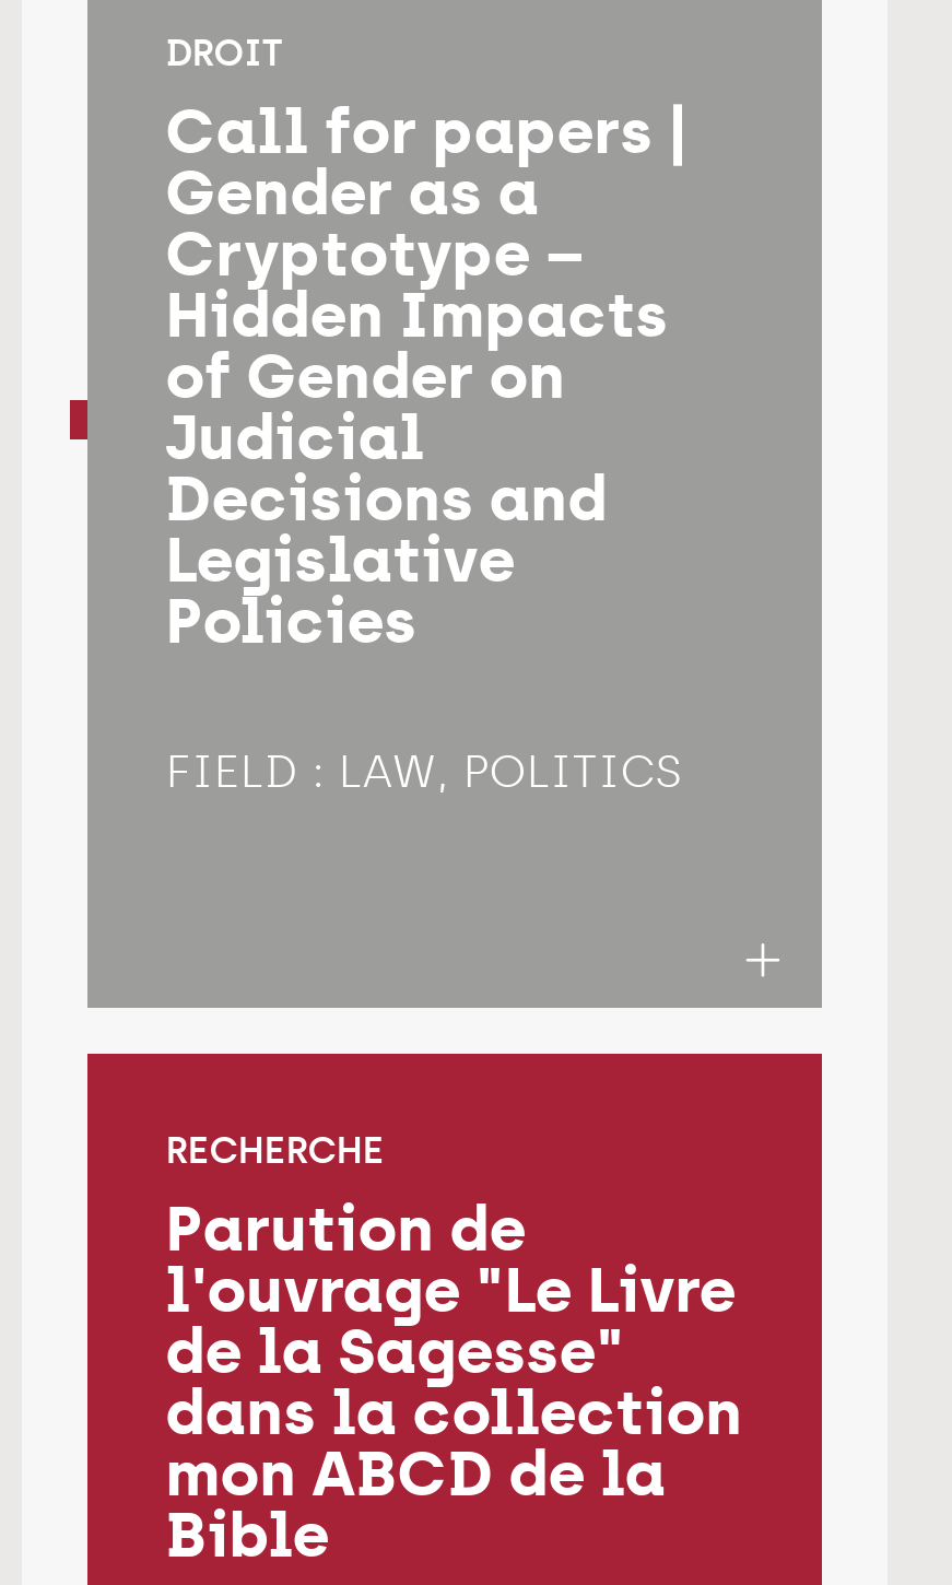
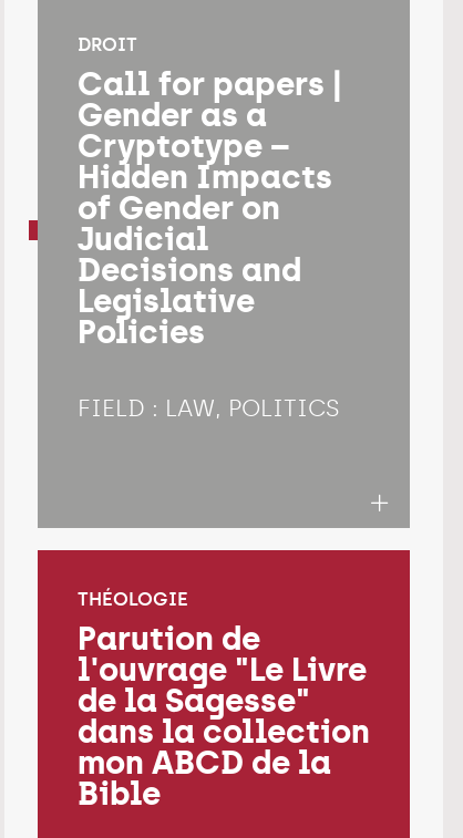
- RECHERCHE
+ THÉOLOGIE
